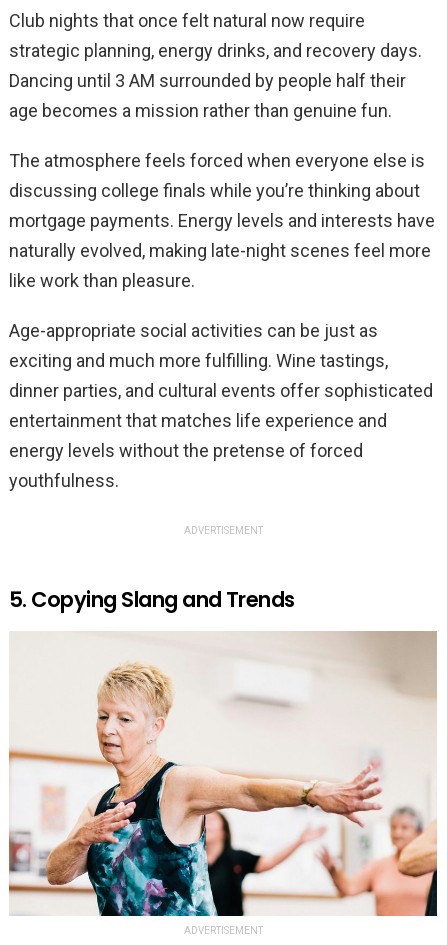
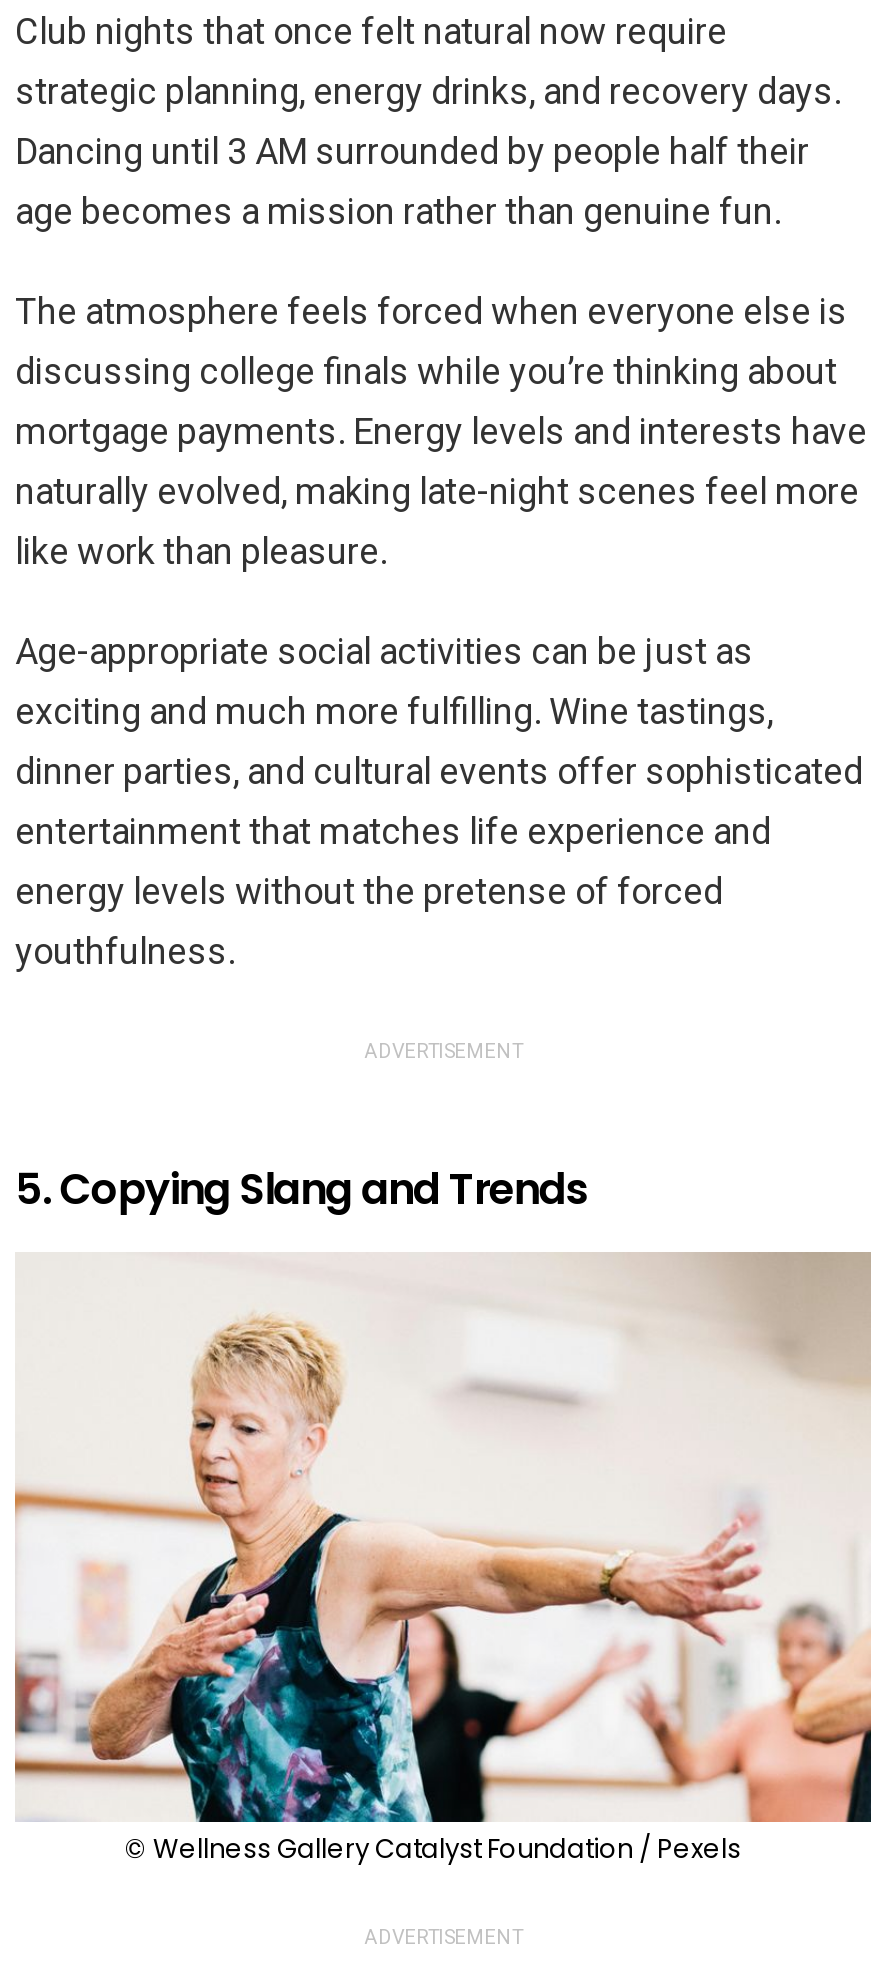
+ © Wellness Gallery Catalyst Foundation / Pexels
